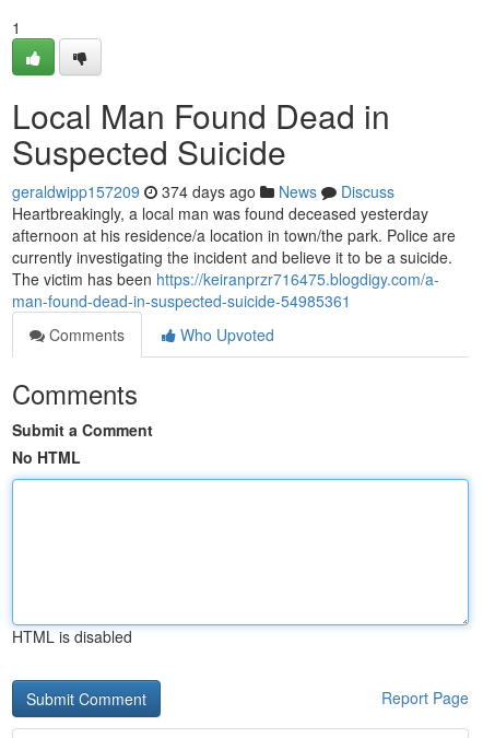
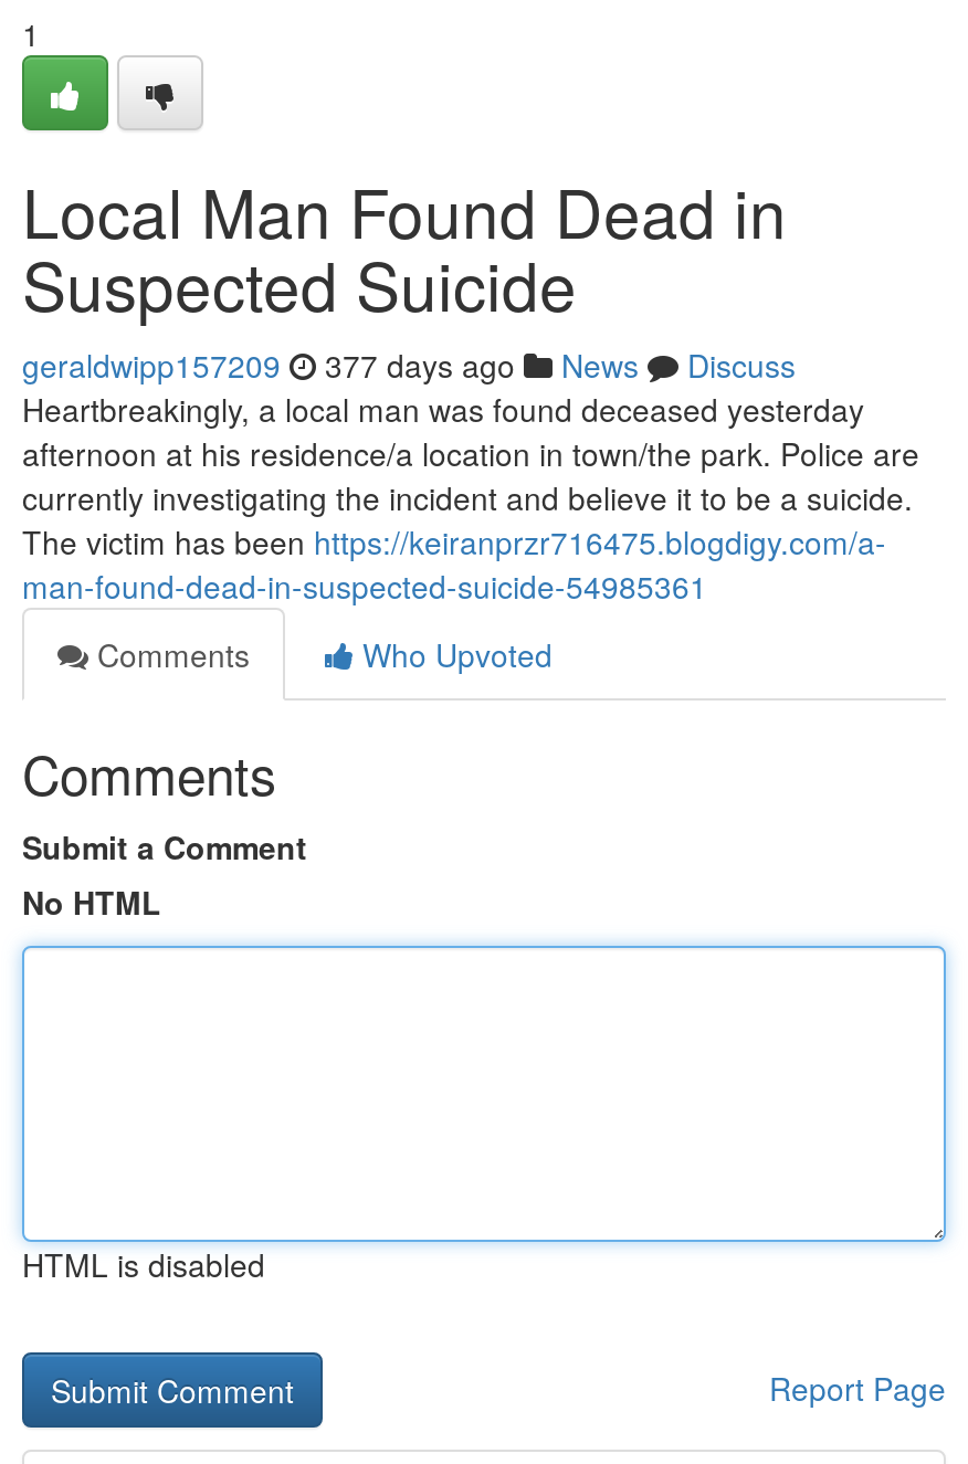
- geraldwipp157209 374 days ago News Discuss
+ geraldwipp157209 377 days ago News Discuss
